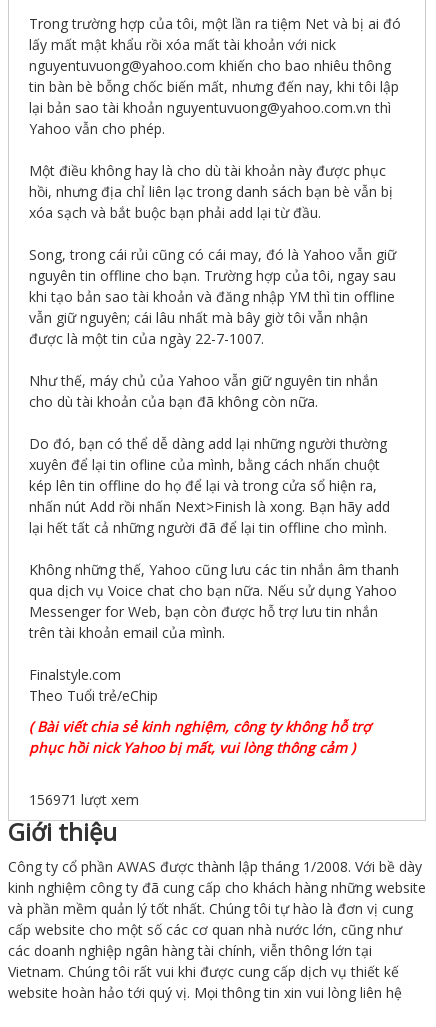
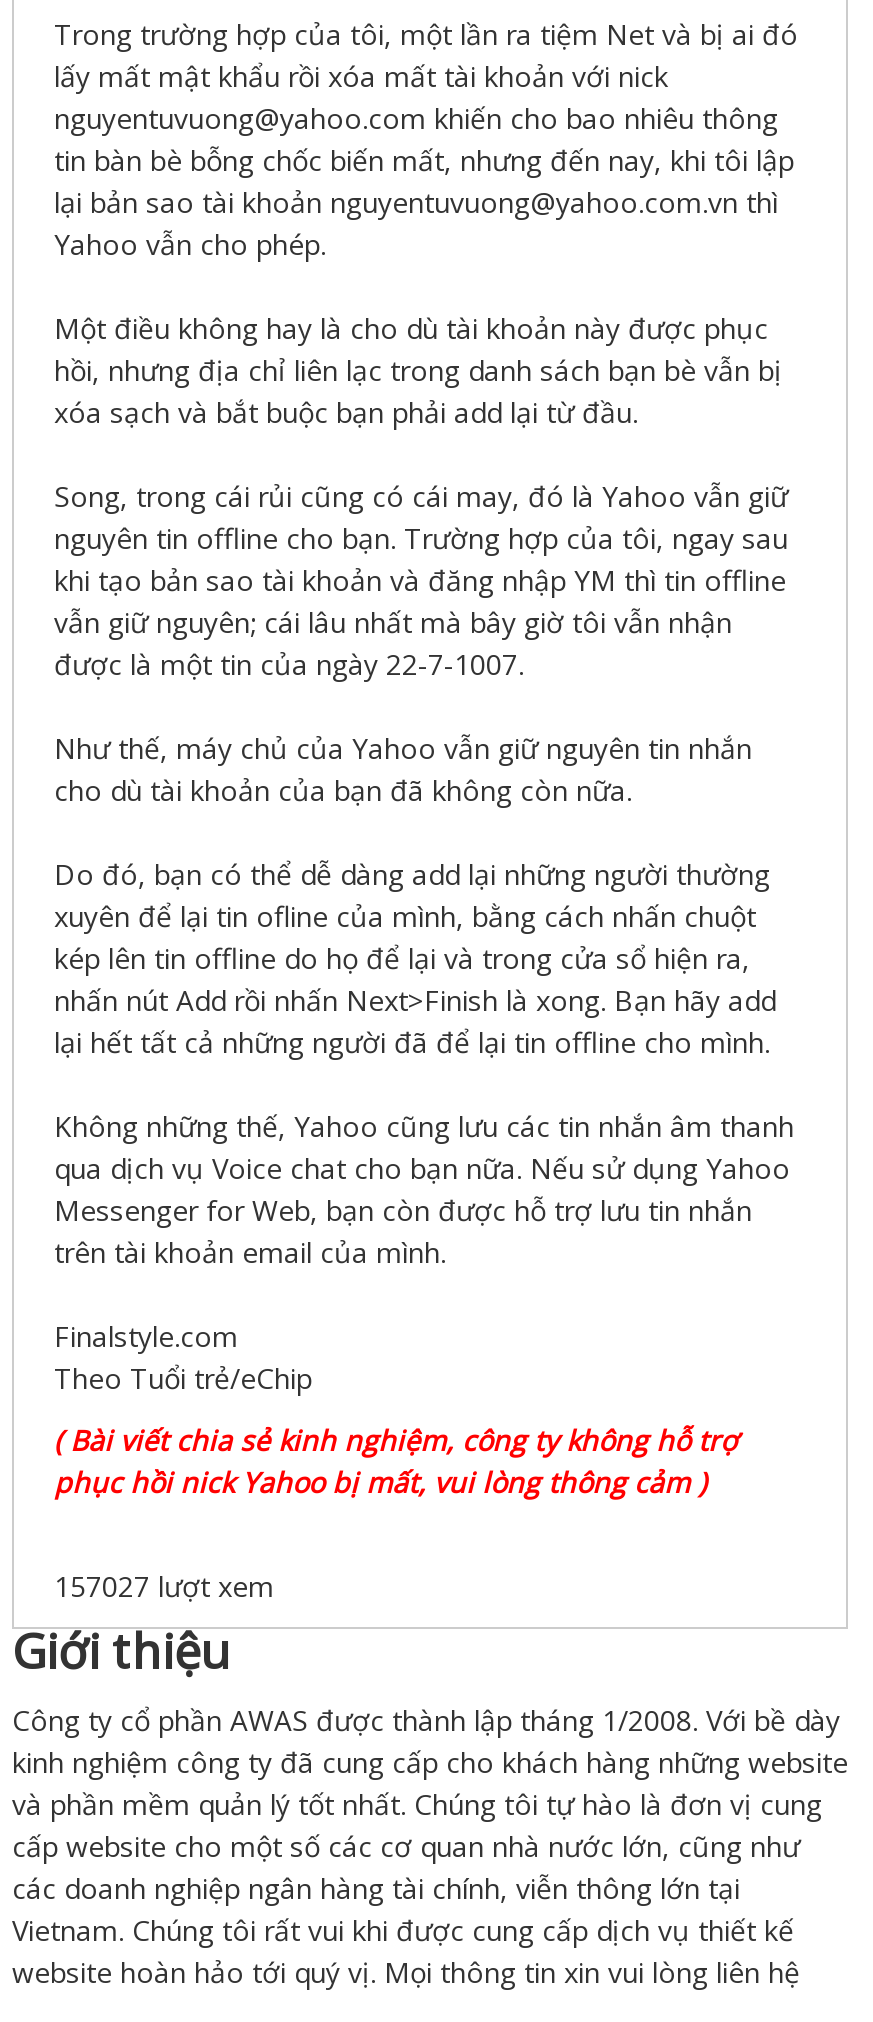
- 156971 lượt xem
+ 157027 lượt xem
